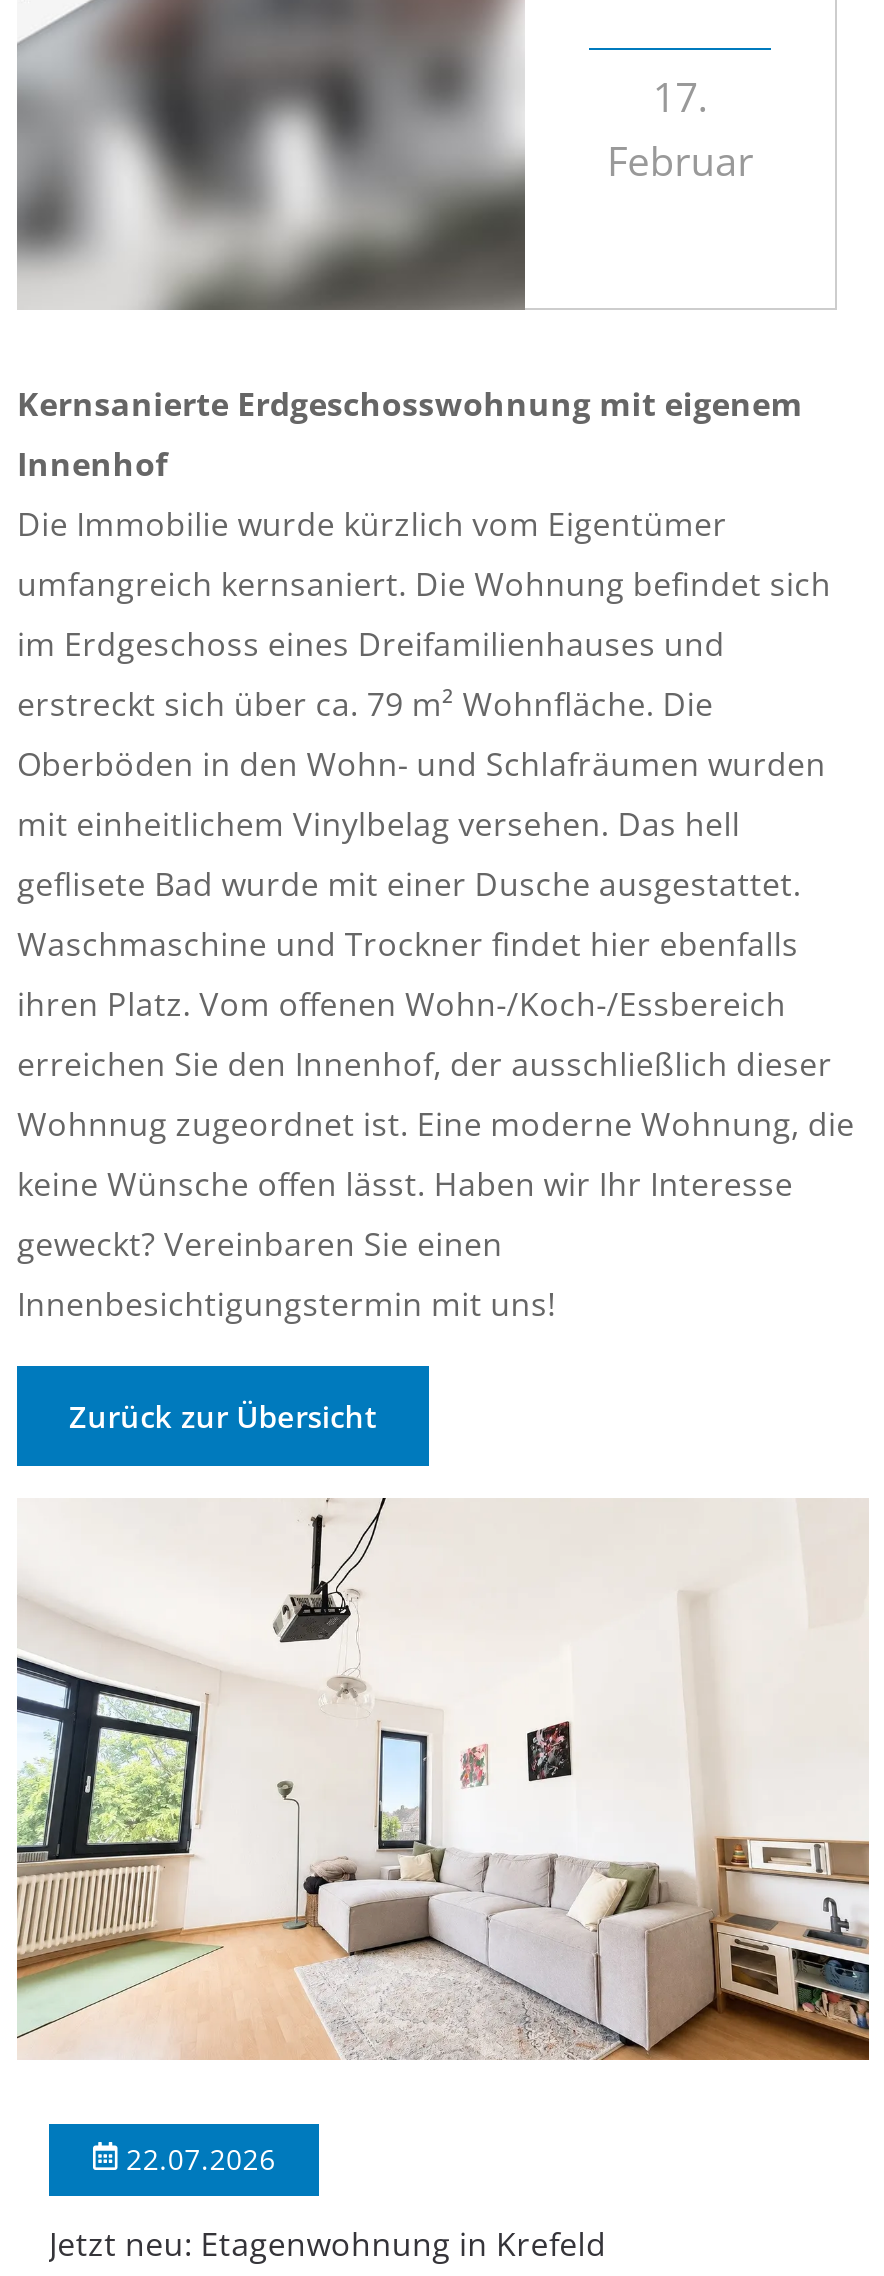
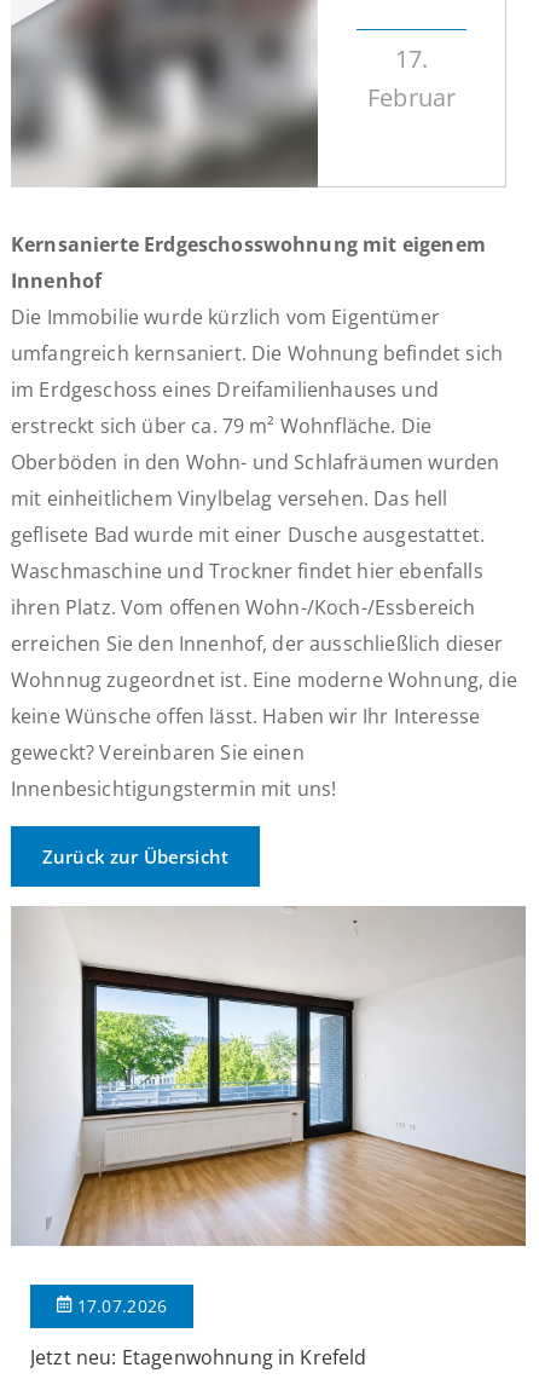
- [image]
- 22.07.2026
+ [image]
+ 17.07.2026
